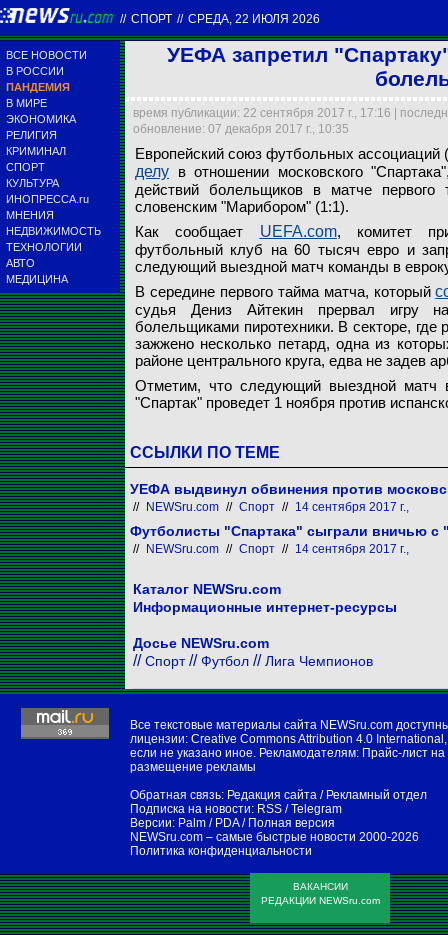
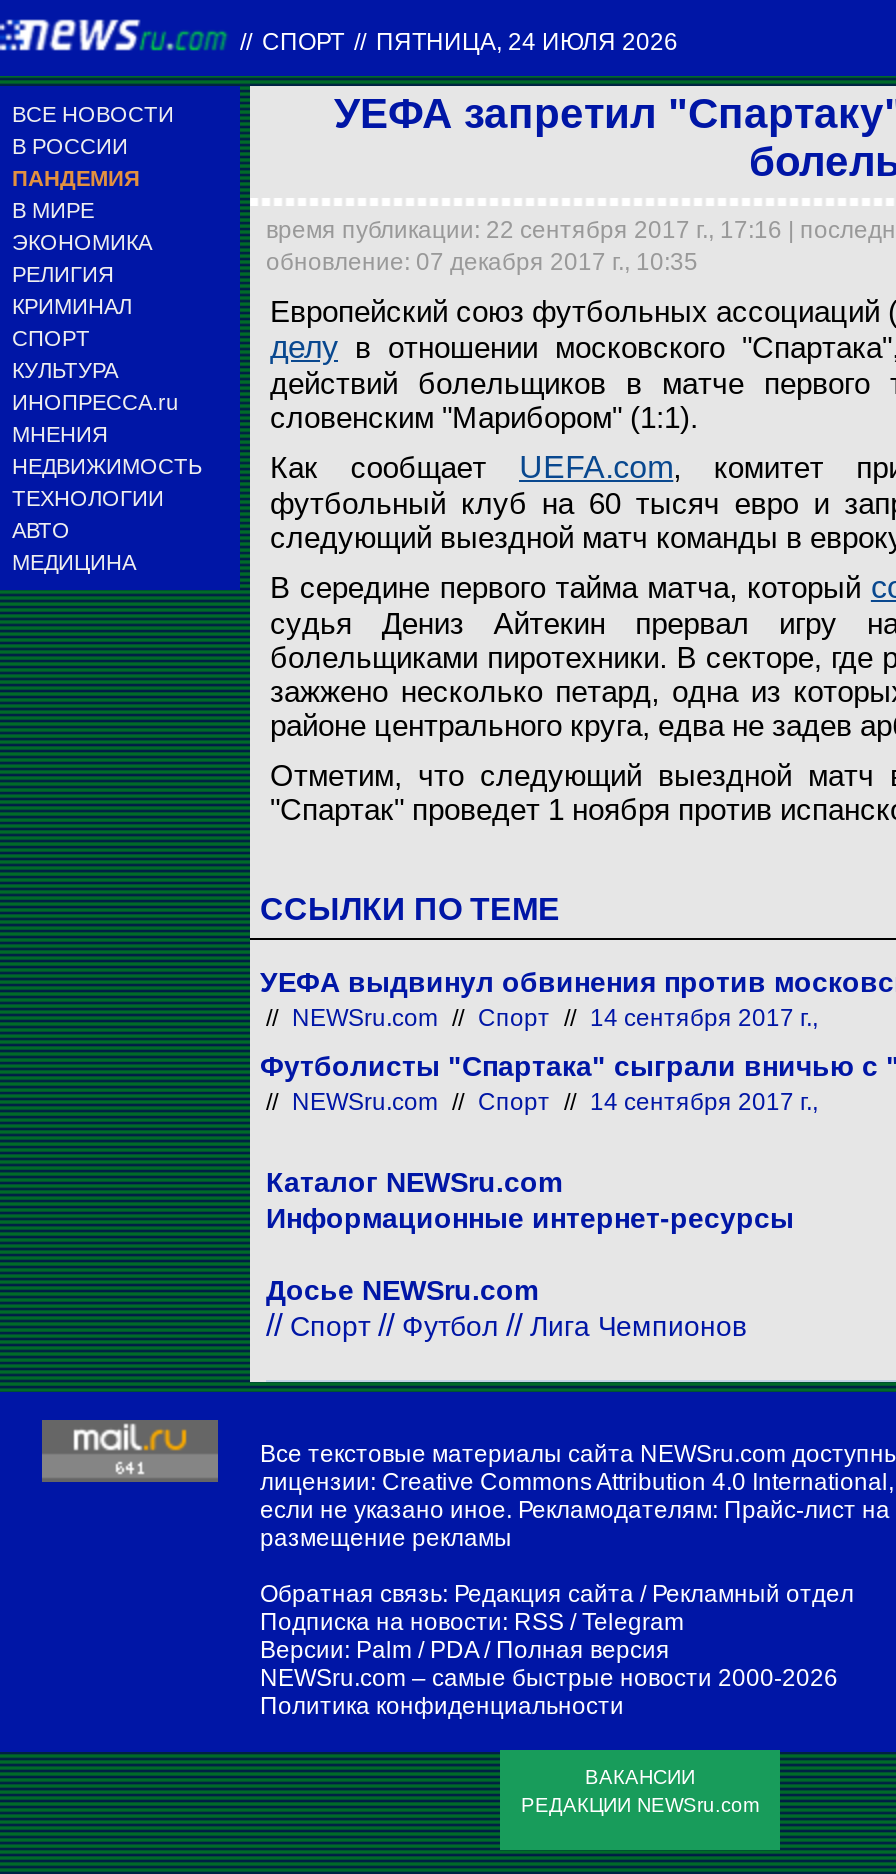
- // СПОРТ // СРЕДА, 22 ИЮЛЯ 2026
+ // СПОРТ // ПЯТНИЦА, 24 ИЮЛЯ 2026
